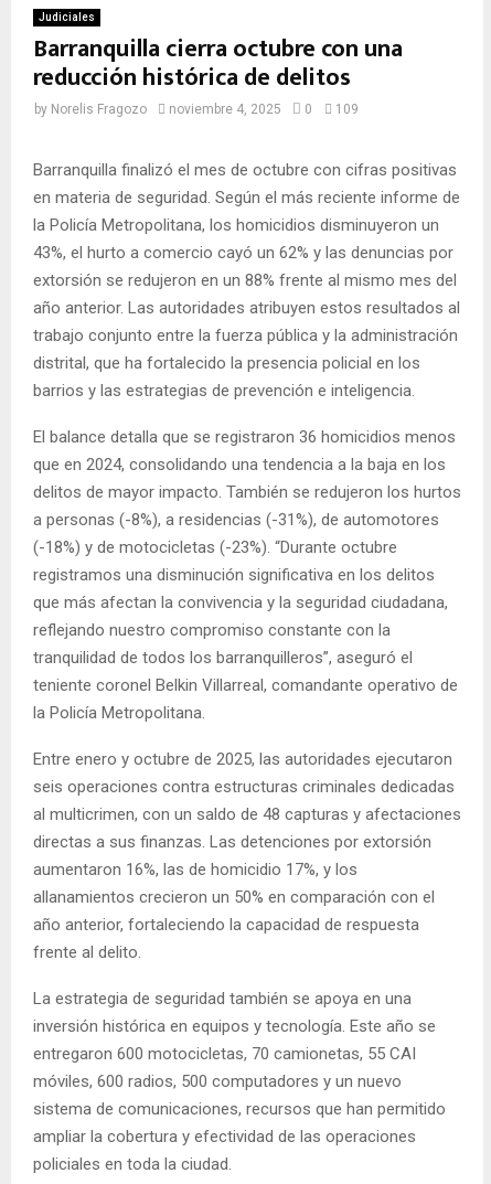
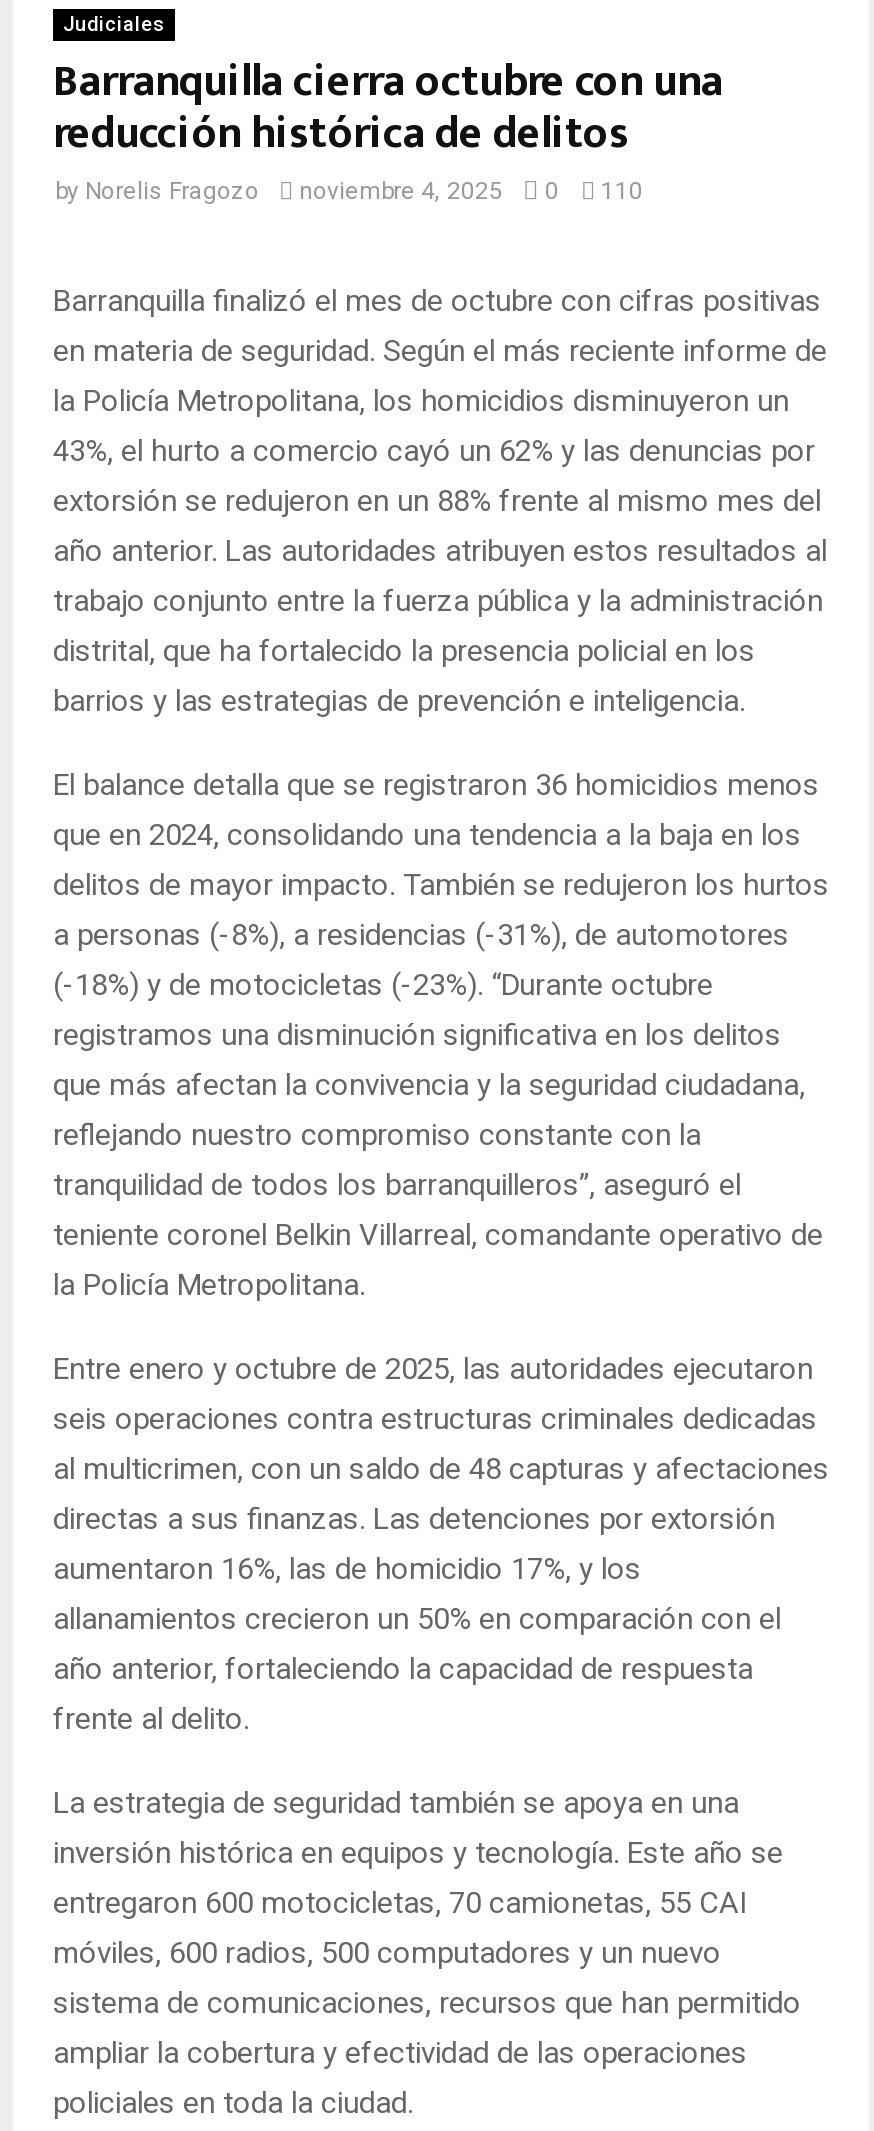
- by Norelis Fragozo noviembre 4, 2025 0 109
+ by Norelis Fragozo noviembre 4, 2025 0 110
